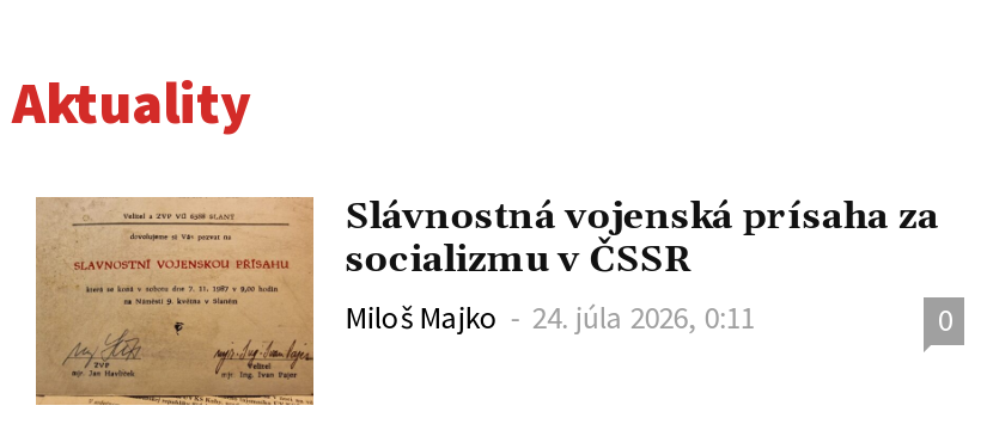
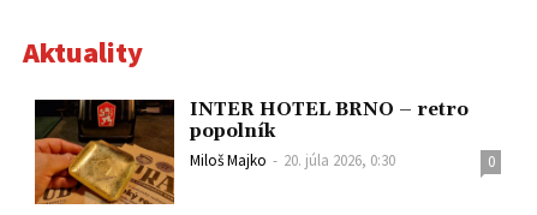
- [image]
- Slávnostná vojenská prísaha za
- socializmu v ČSSR
- Miloš Majko - 24. júla 2026, 0:11
+ [image]
+ INTER HOTEL BRNO – retro
+ popolník
+ Miloš Majko - 20. júla 2026, 0:30
